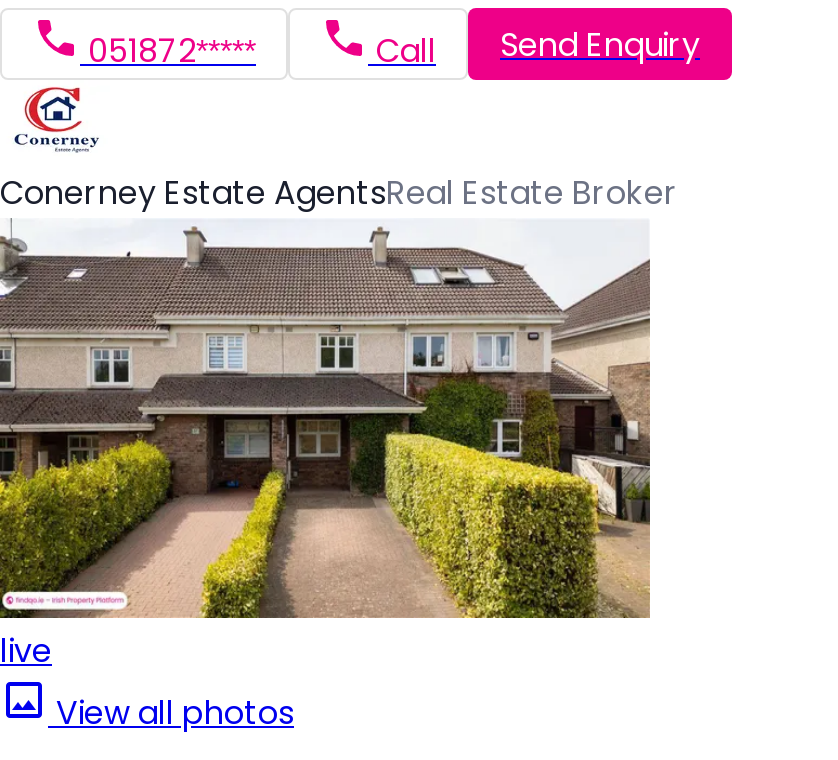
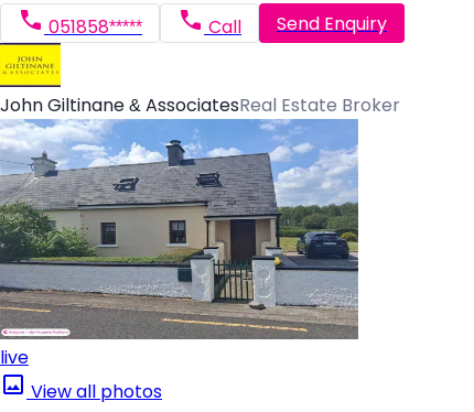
- 051872*****
+ 051858*****

- [image]
- Conerney Estate AgentsReal Estate Broker
+ [image]
+ John Giltinane & AssociatesReal Estate Broker

- [image]
+ [image]
